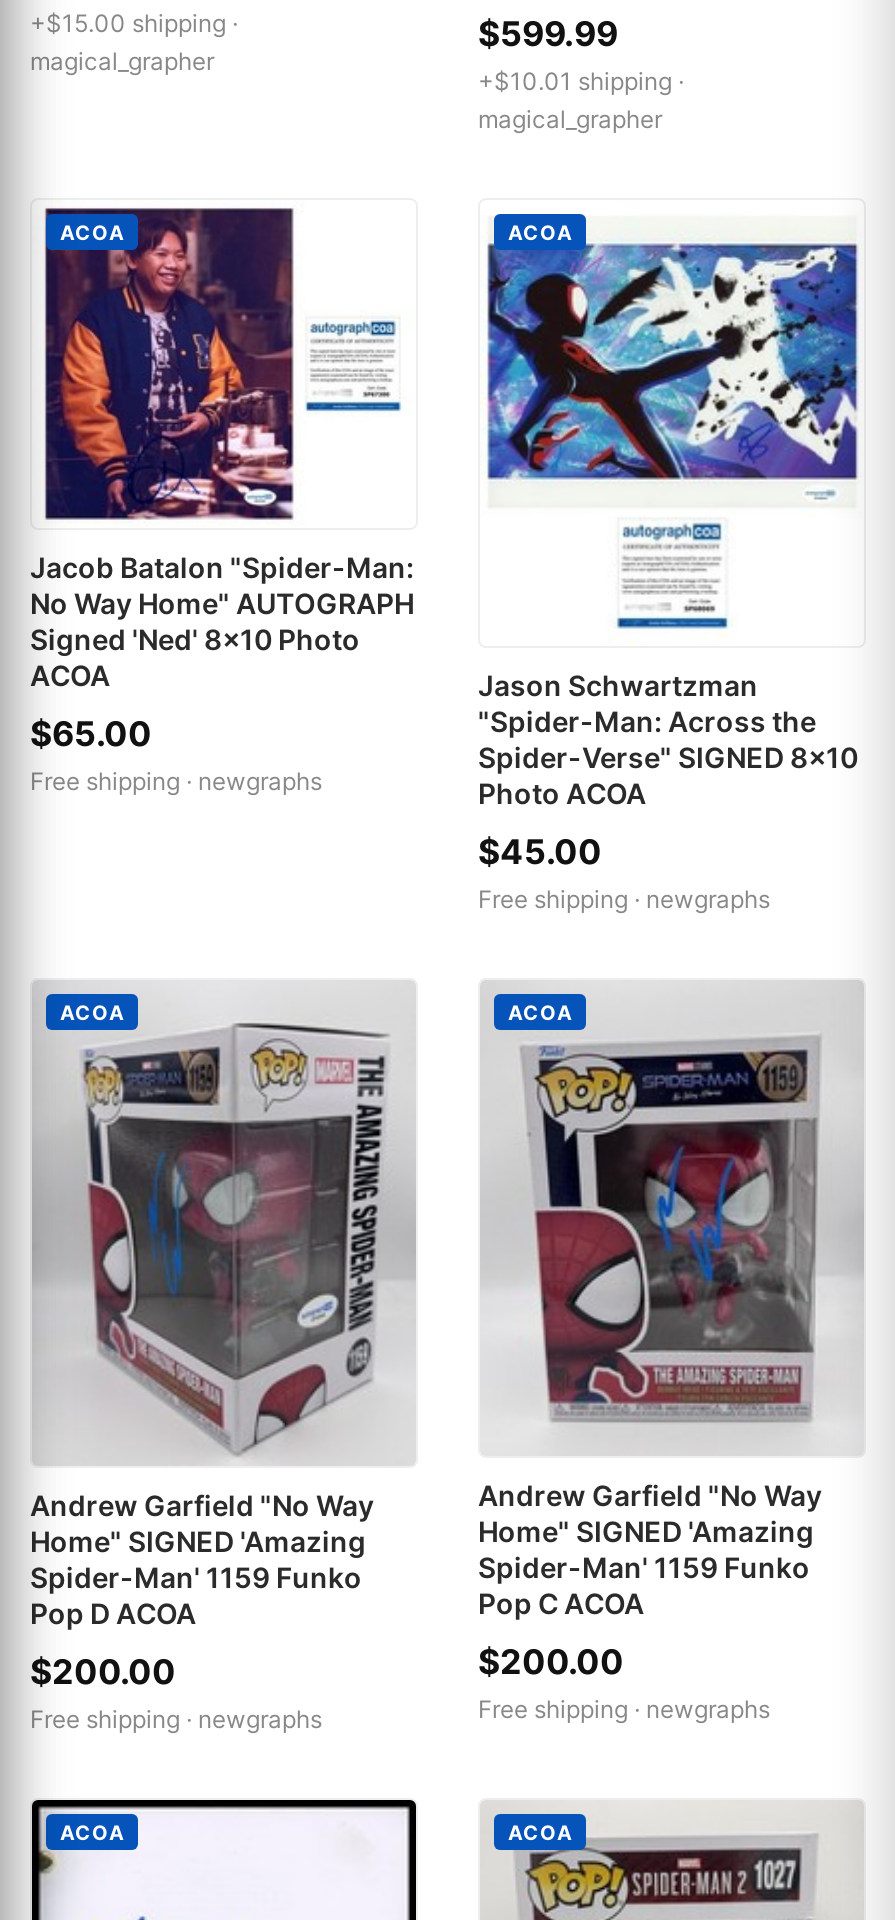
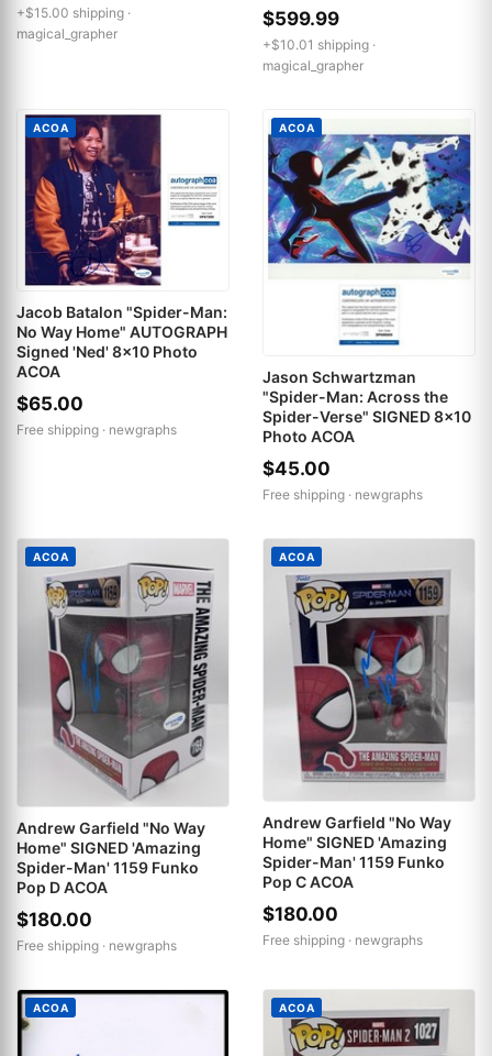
- $200.00
+ $180.00

- $200.00
+ $180.00
